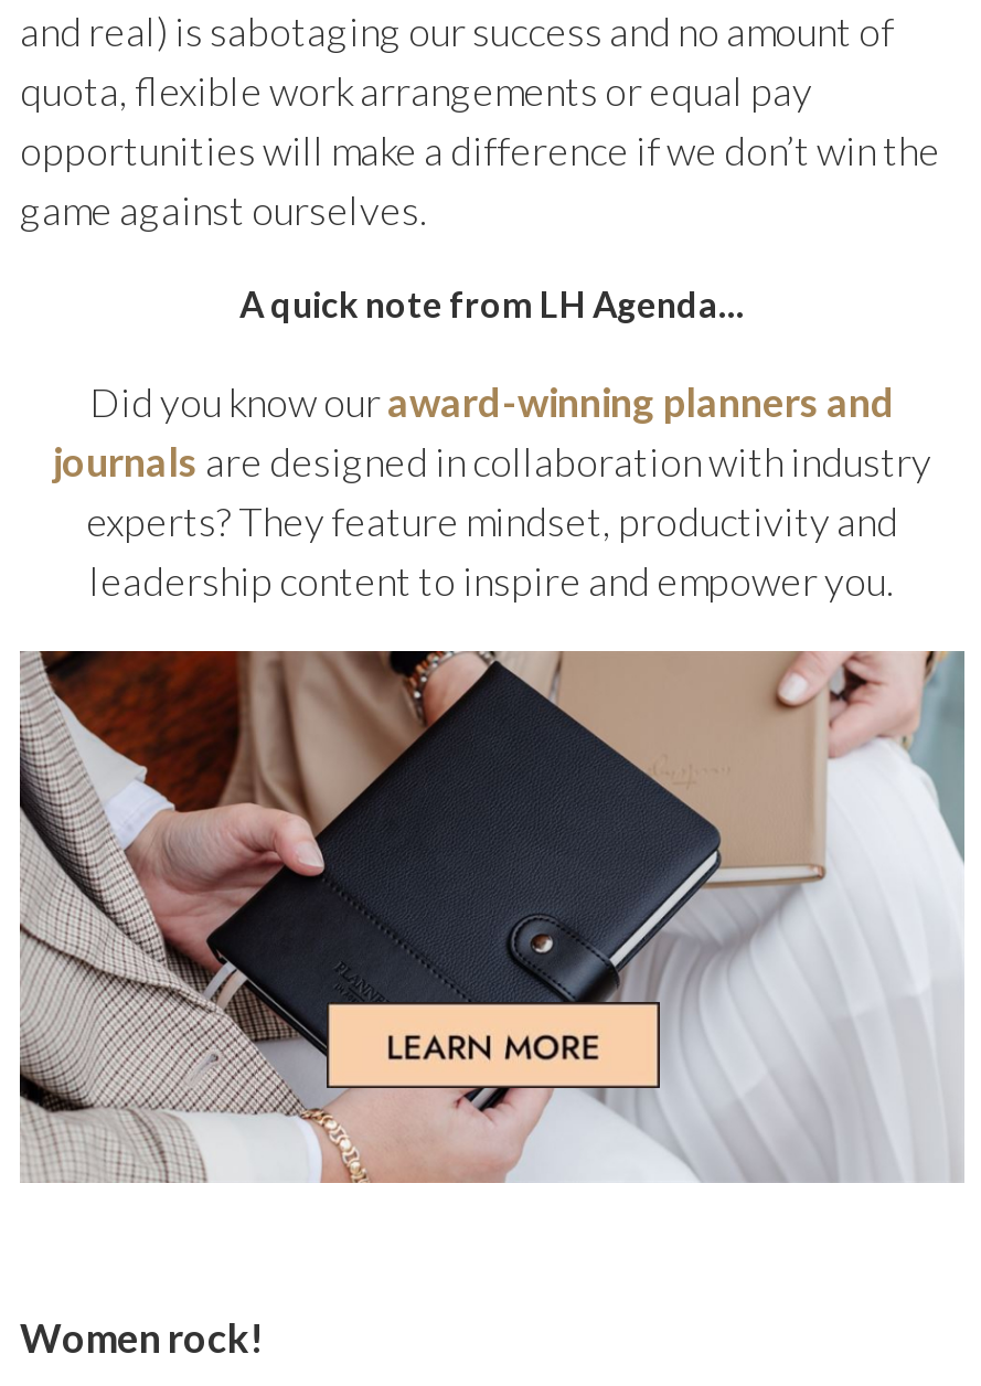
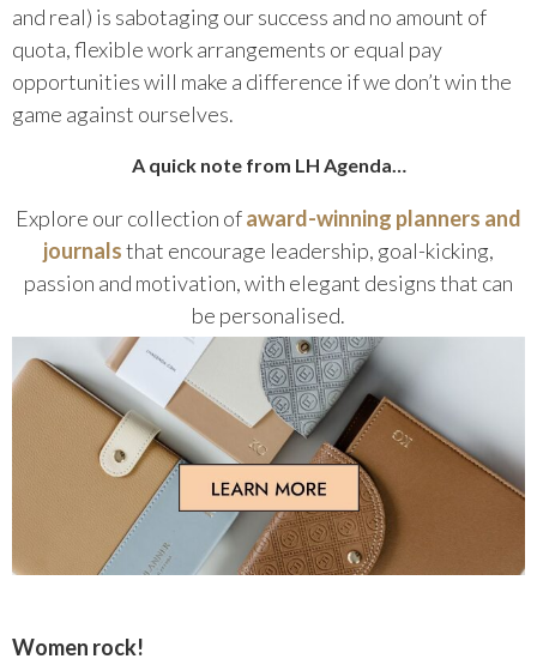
- Did you know our award-winning planners and
- journals are designed in collaboration with industry
- experts? They feature mindset, productivity and
- leadership content to inspire and empower you.
+ Explore our collection of award-winning planners and
+ journals that encourage leadership, goal-kicking,
+ passion and motivation, with elegant designs that can
+ be personalised.

- [image]
+ [image]
